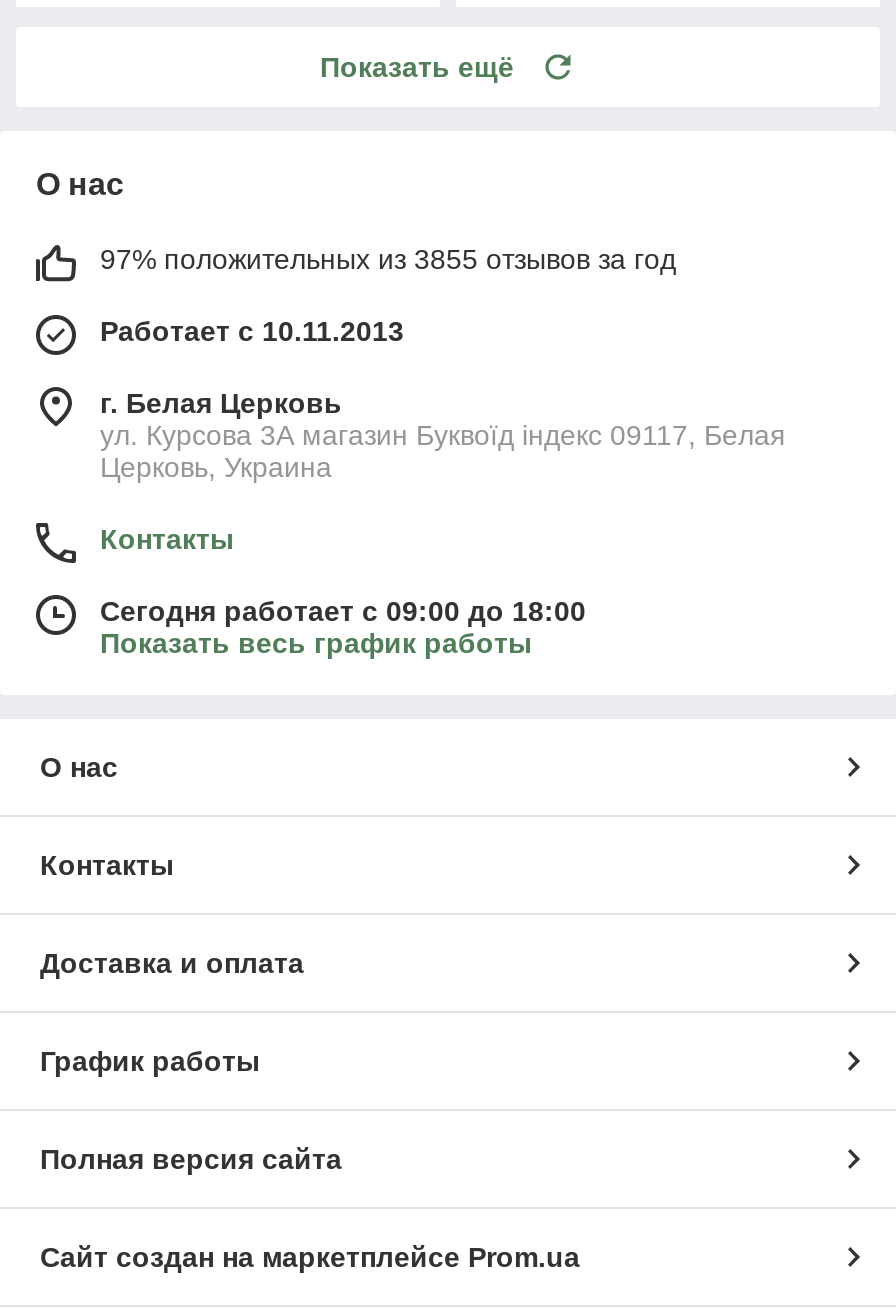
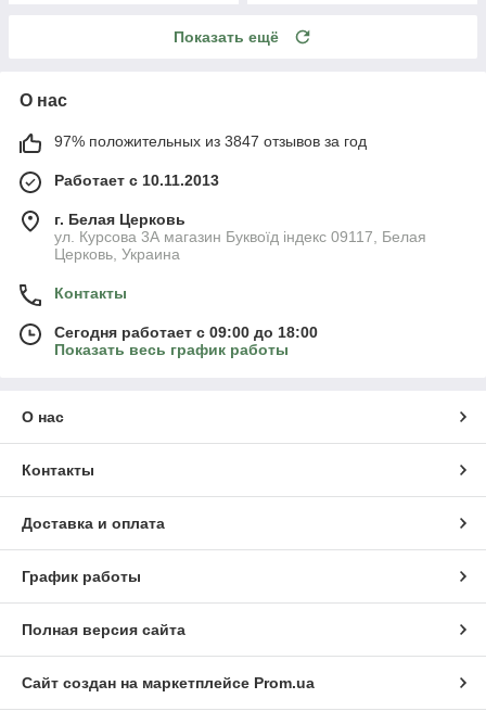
- 97% положительных из 3855 отзывов за год
+ 97% положительных из 3847 отзывов за год
